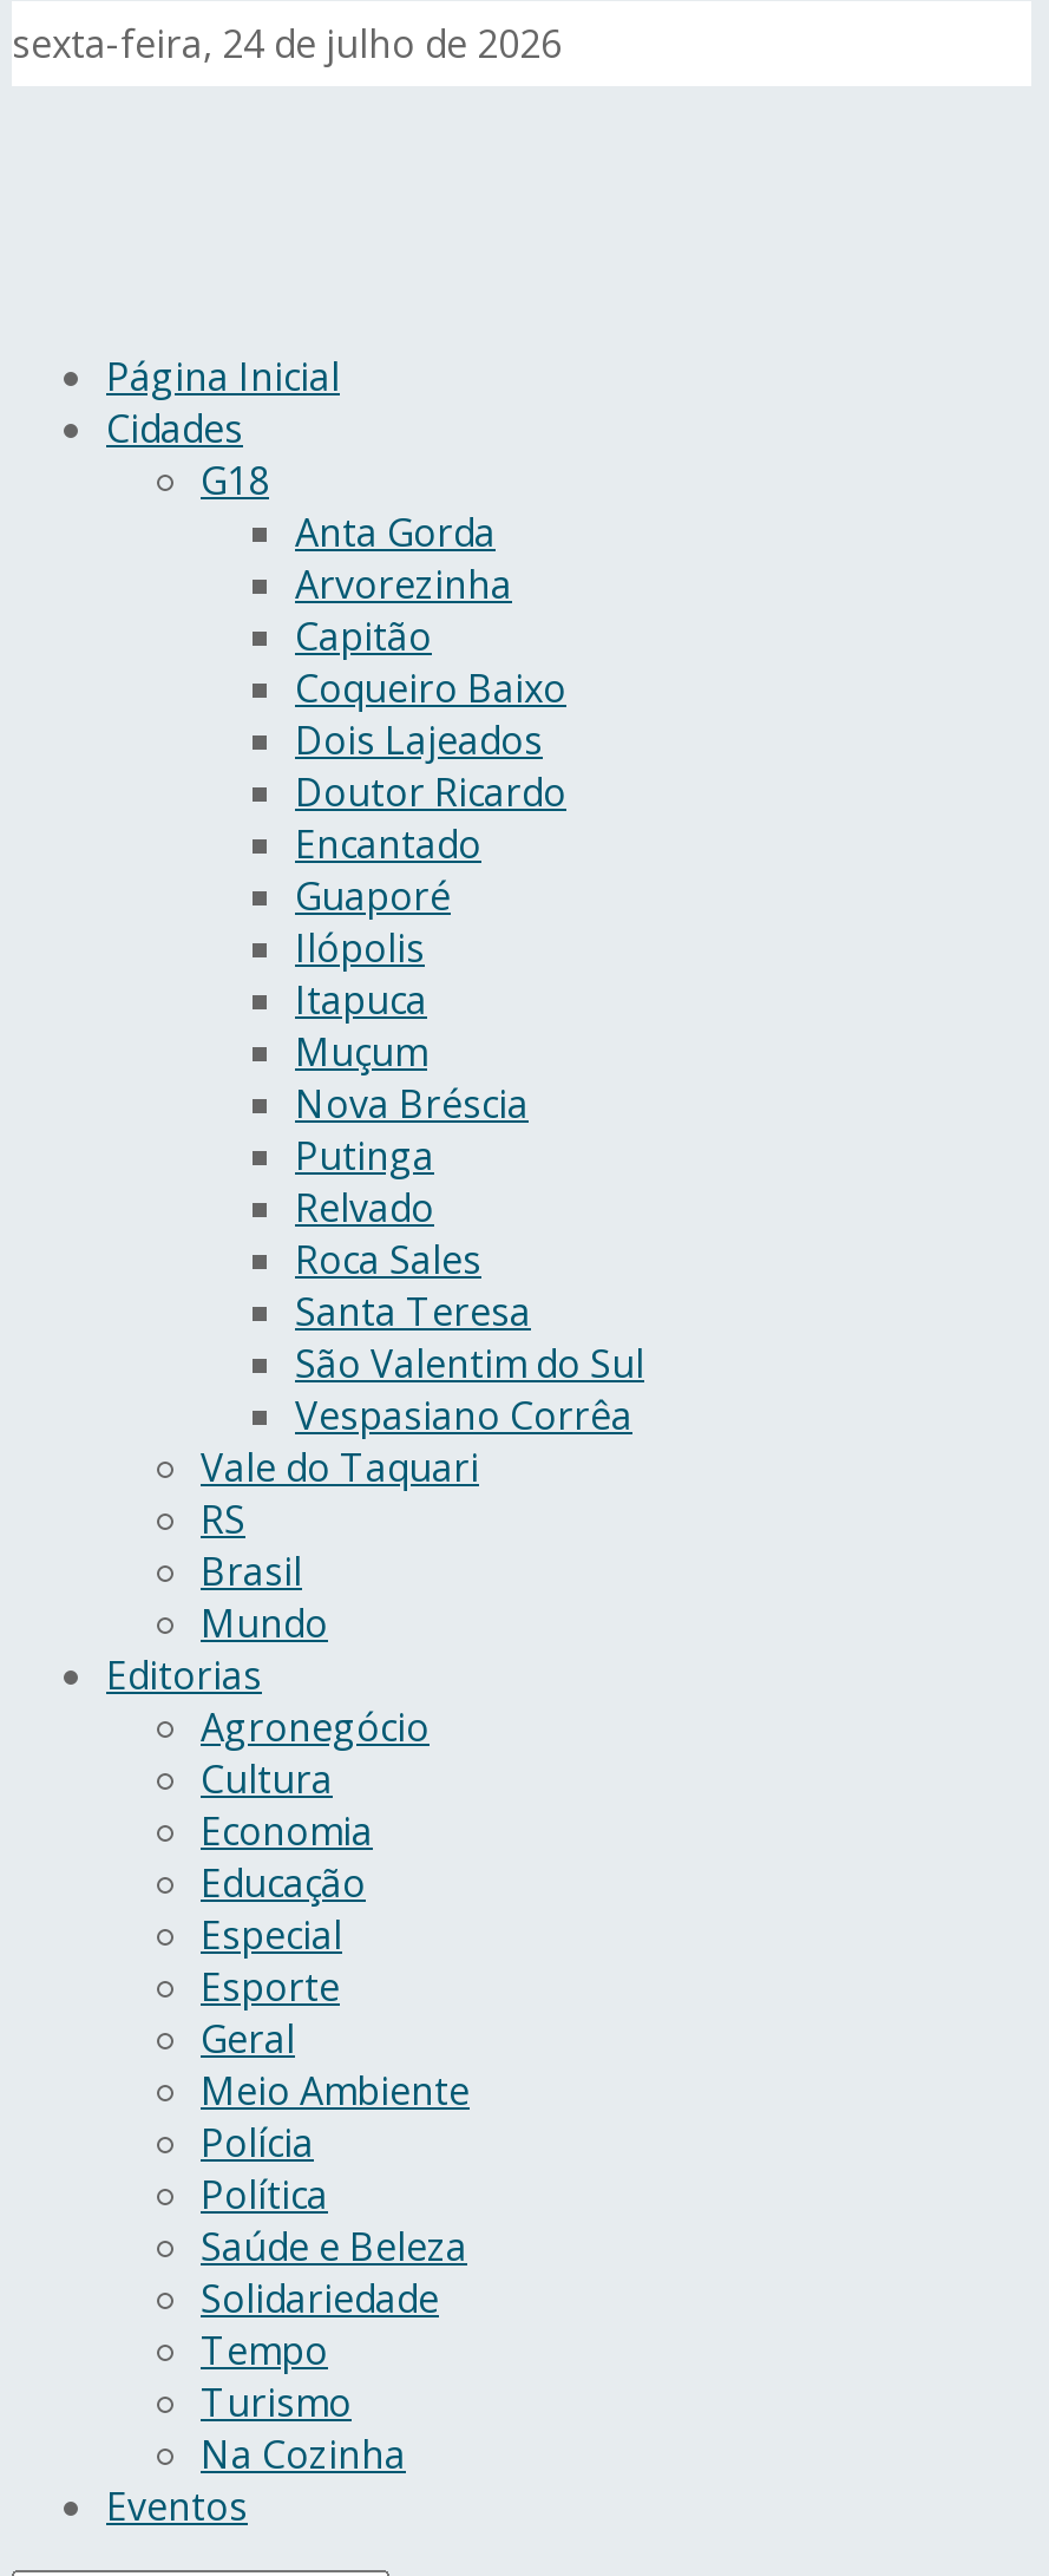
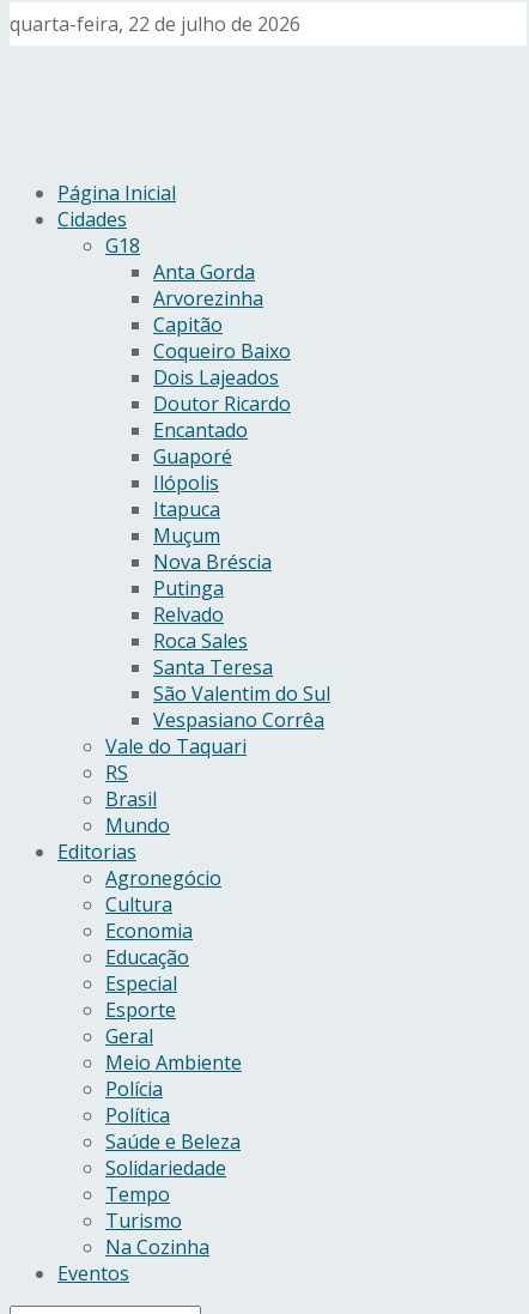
- sexta-feira, 24 de julho de 2026
+ quarta-feira, 22 de julho de 2026
